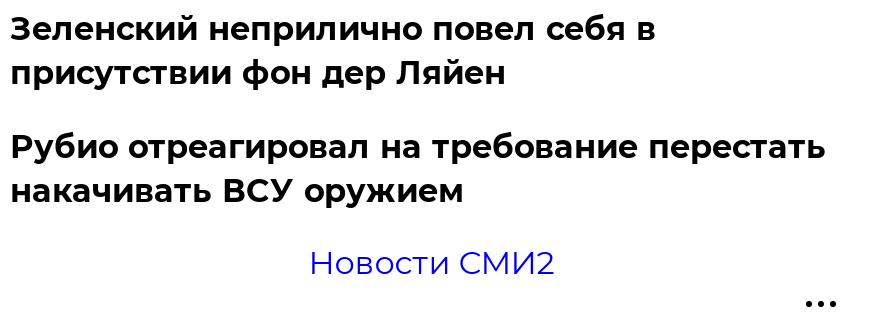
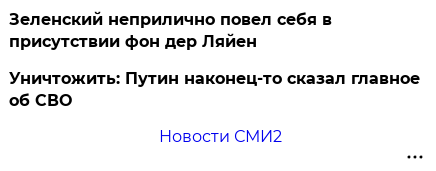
- Рубио отреагировал на требование перестать
- накачивать ВСУ оружием
+ Уничтожить: Путин наконец-то сказал главное
+ об СВО
